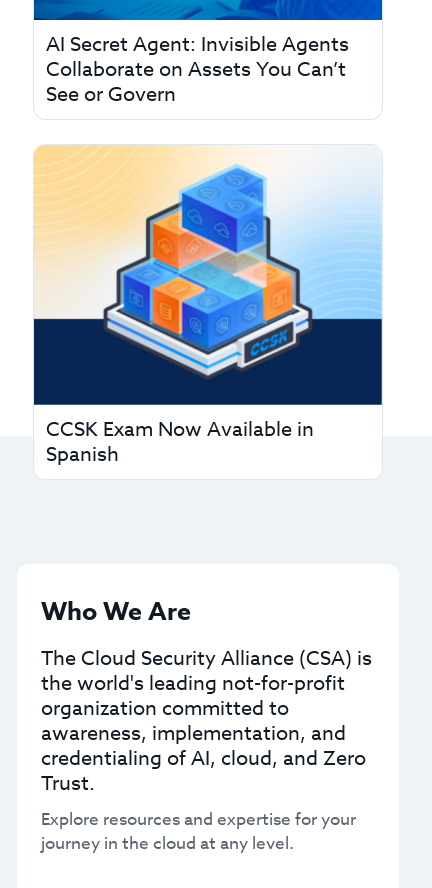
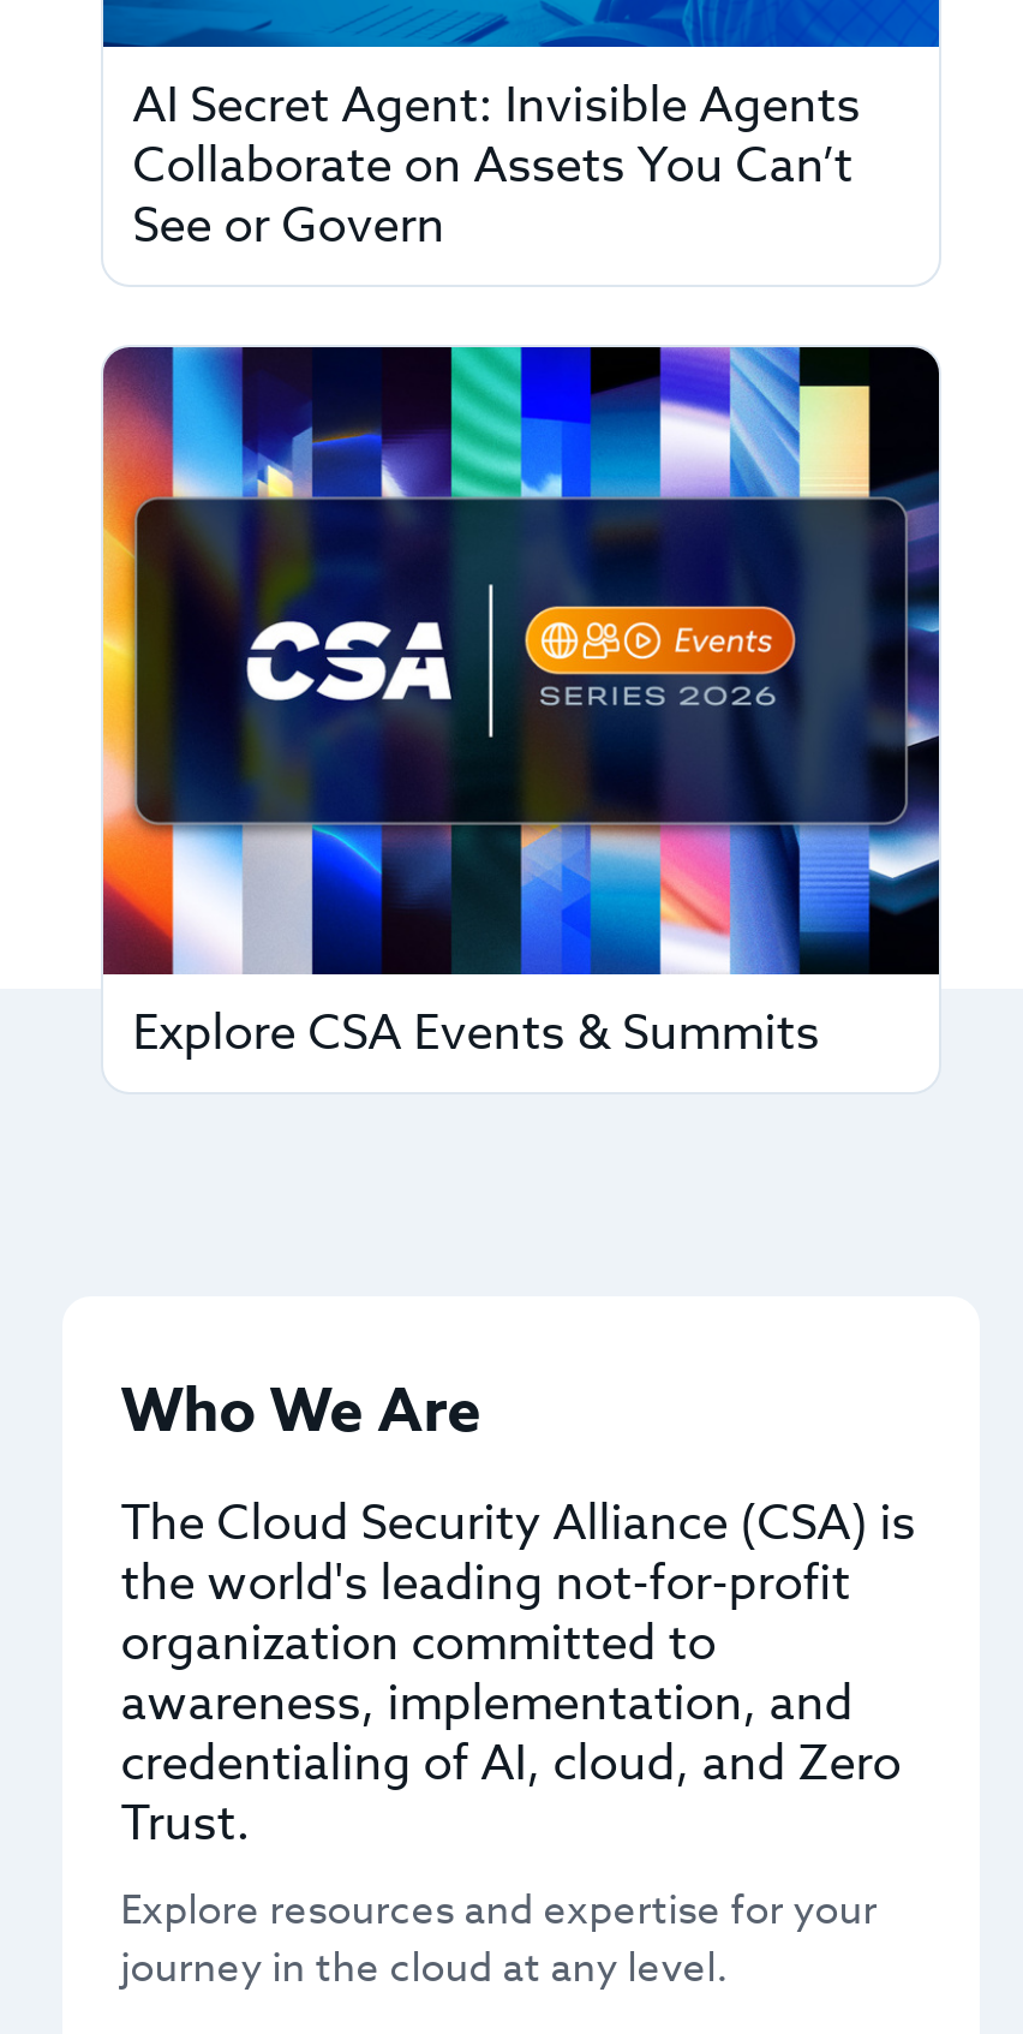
- [image]
- CCSK Exam Now Available in
- Spanish
+ [image]
+ Explore CSA Events & Summits
